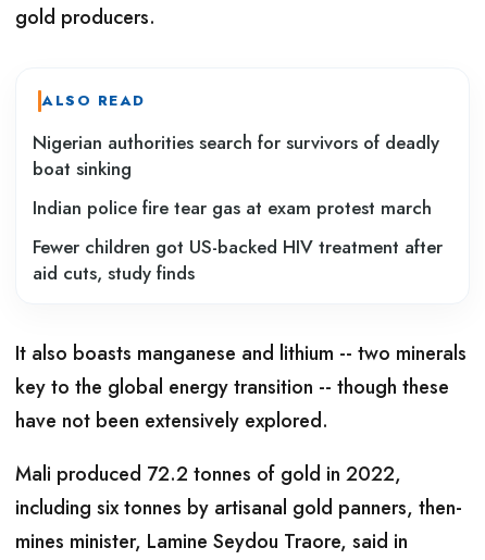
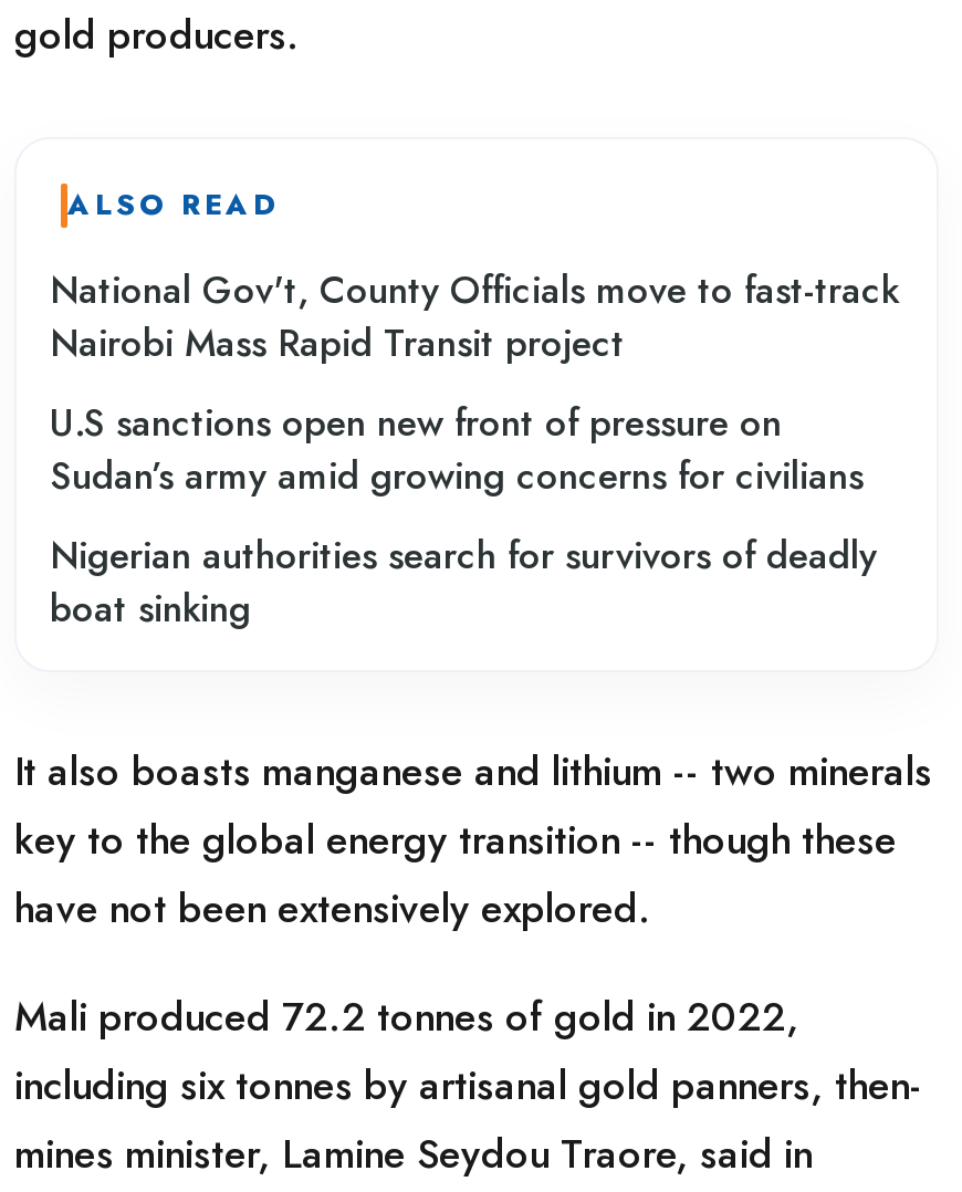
+ National Gov't, County Officials move to fast-track
+ Nairobi Mass Rapid Transit project
+ U.S sanctions open new front of pressure on
+ Sudan’s army amid growing concerns for civilians

moved down: Nigerian authorities search for survivors of deadly | boat sinking

- Indian police fire tear gas at exam protest march
- Fewer children got US-backed HIV treatment after
- aid cuts, study finds
